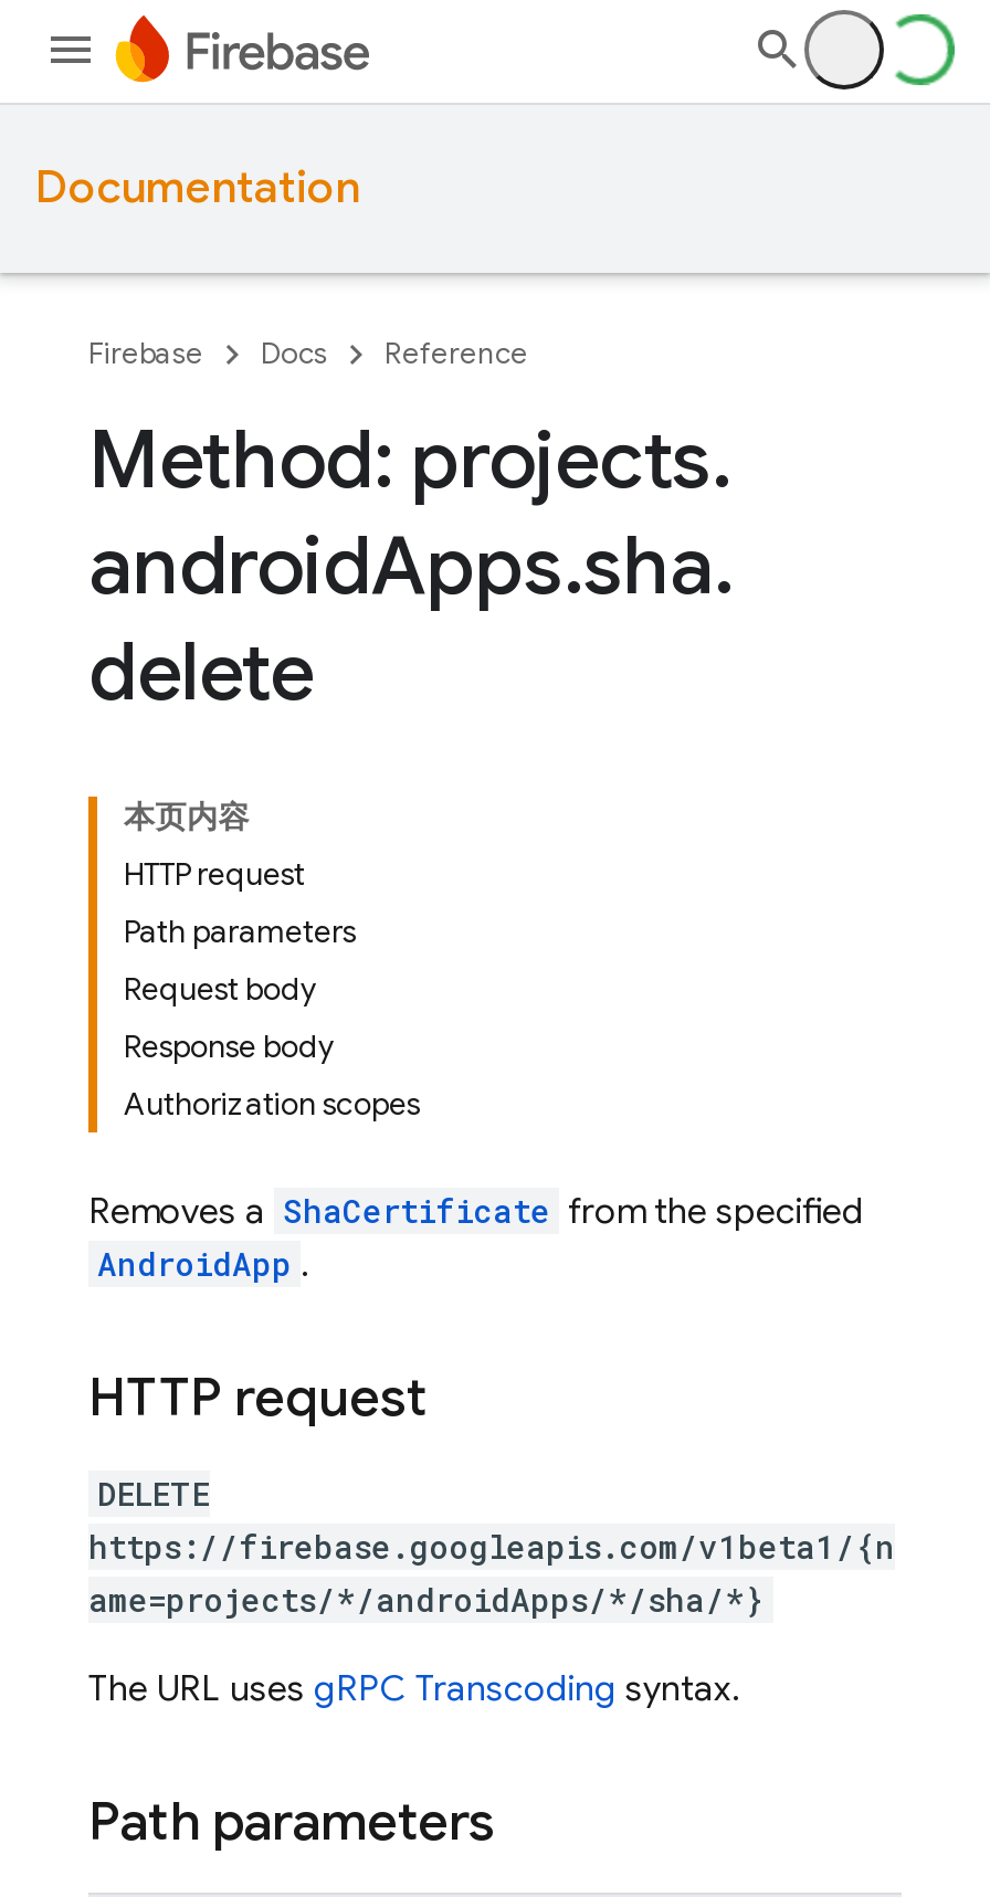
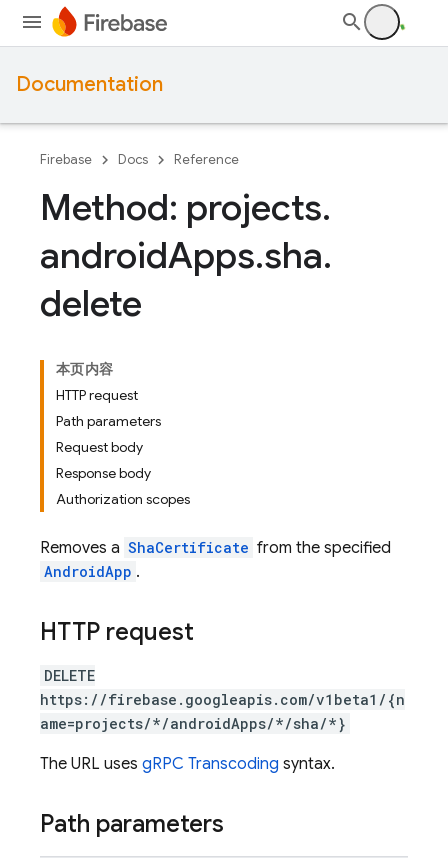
- [image]
